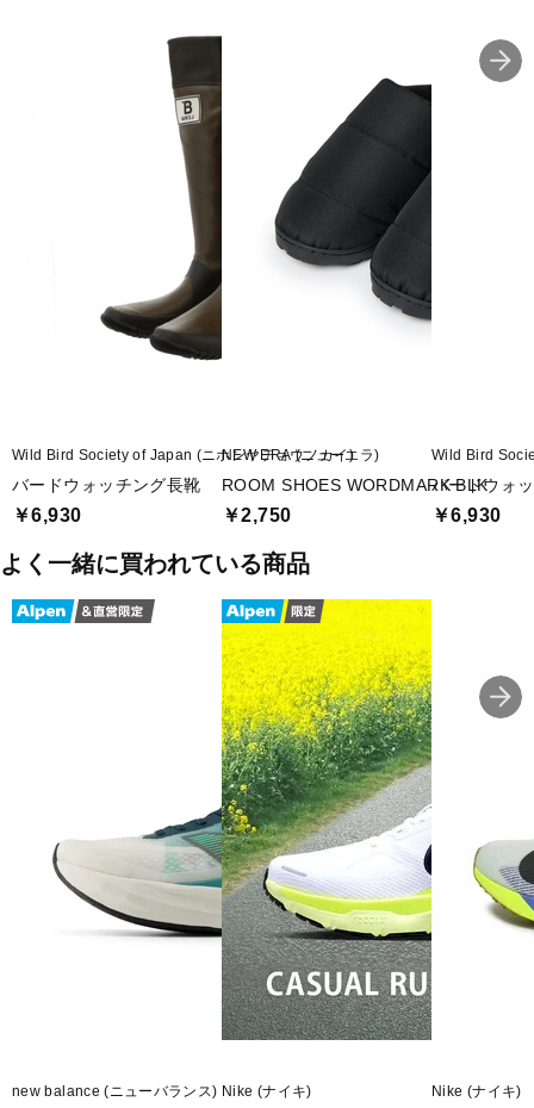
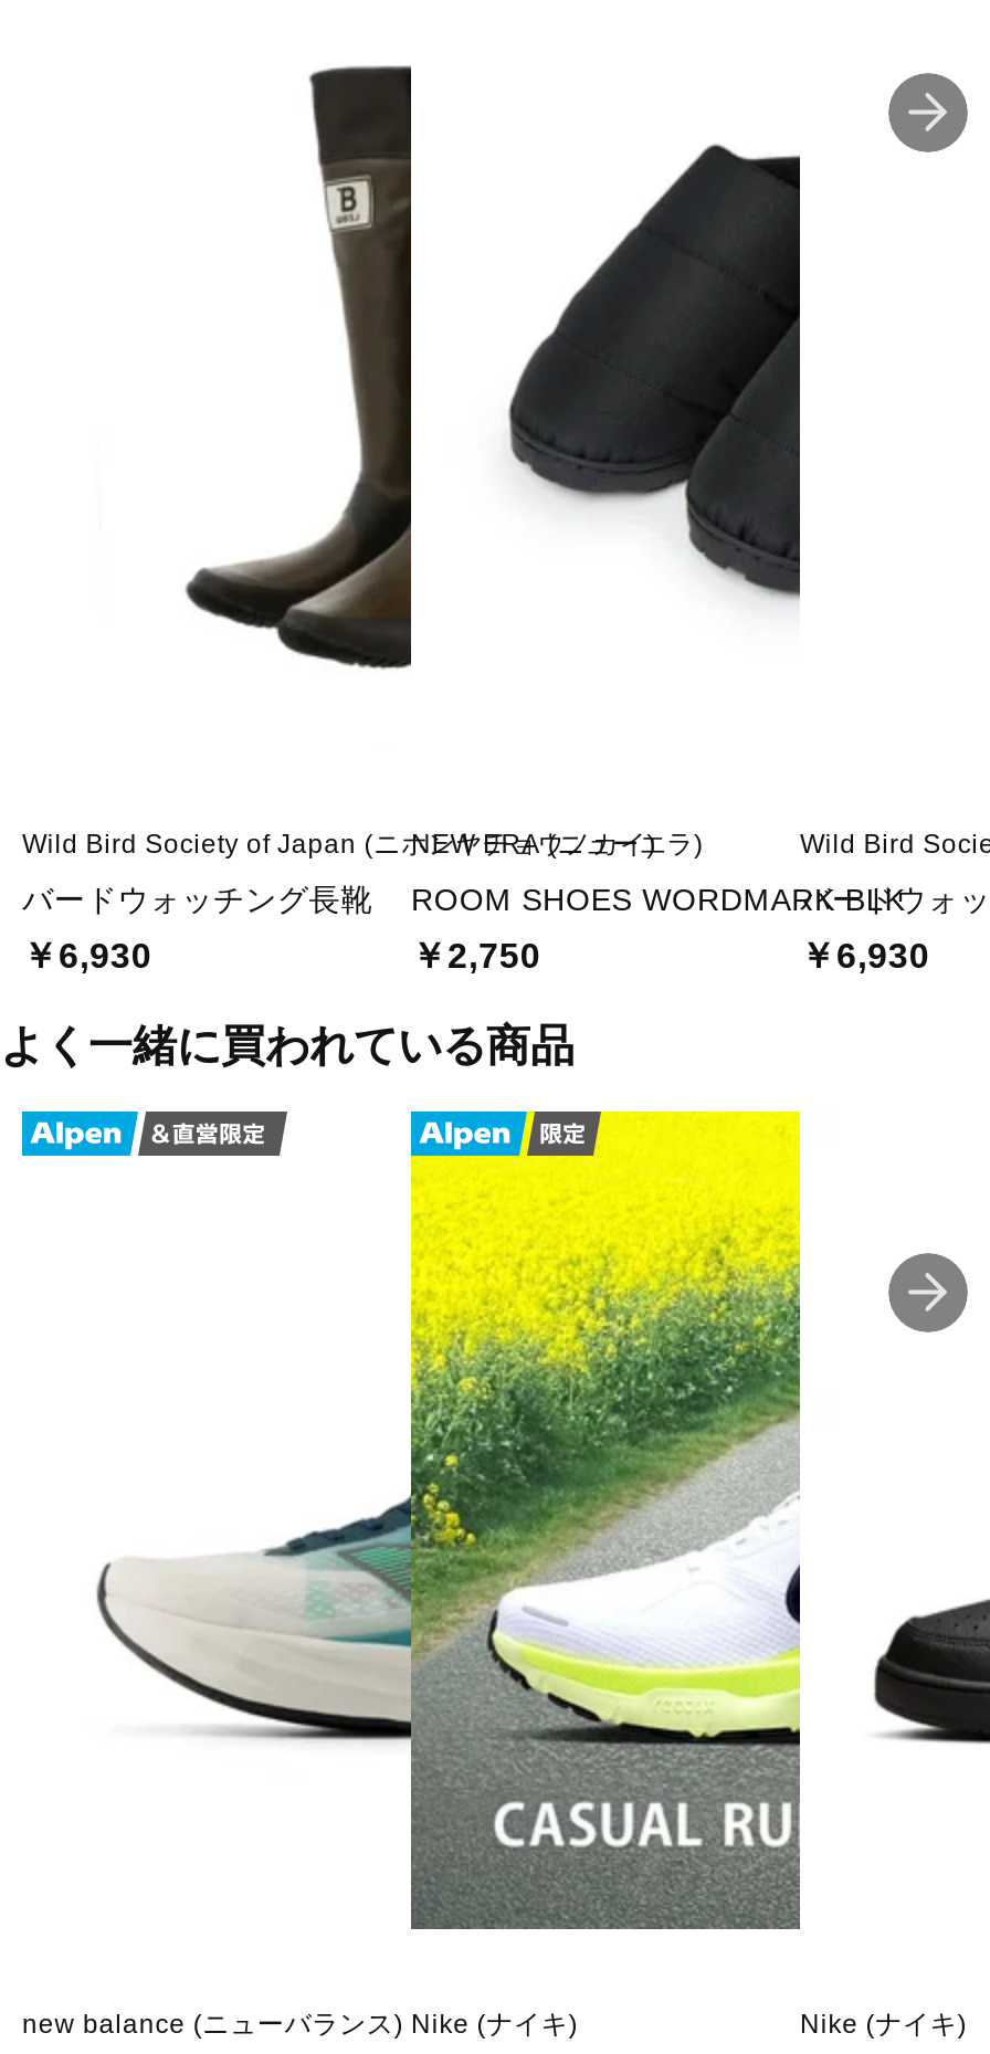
- [image]
+ [image]
